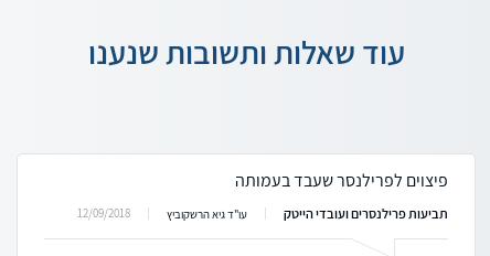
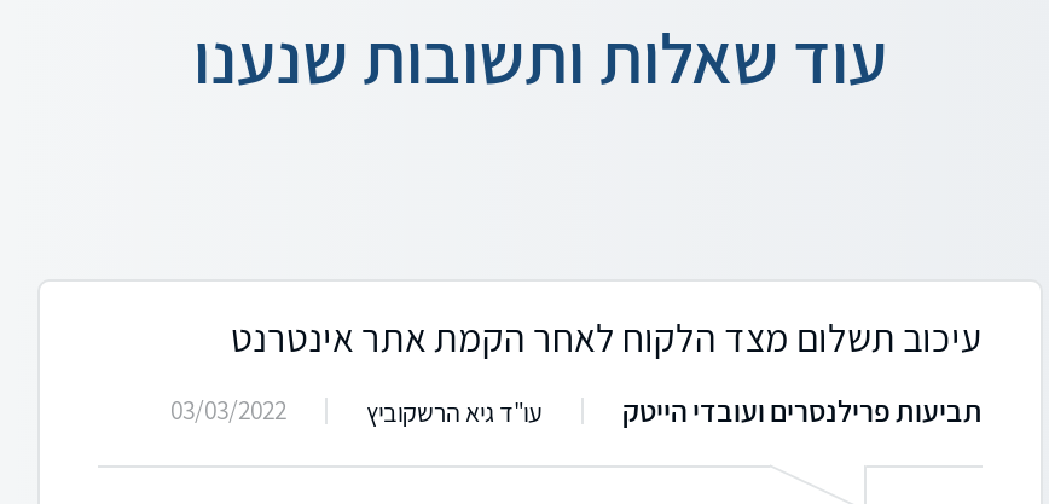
- פיצוים לפרילנסר שעבד בעמותה
+ עיכוב תשלום מצד הלקוח לאחר הקמת אתר אינטרנט

- 12/09/2018
+ 03/03/2022
